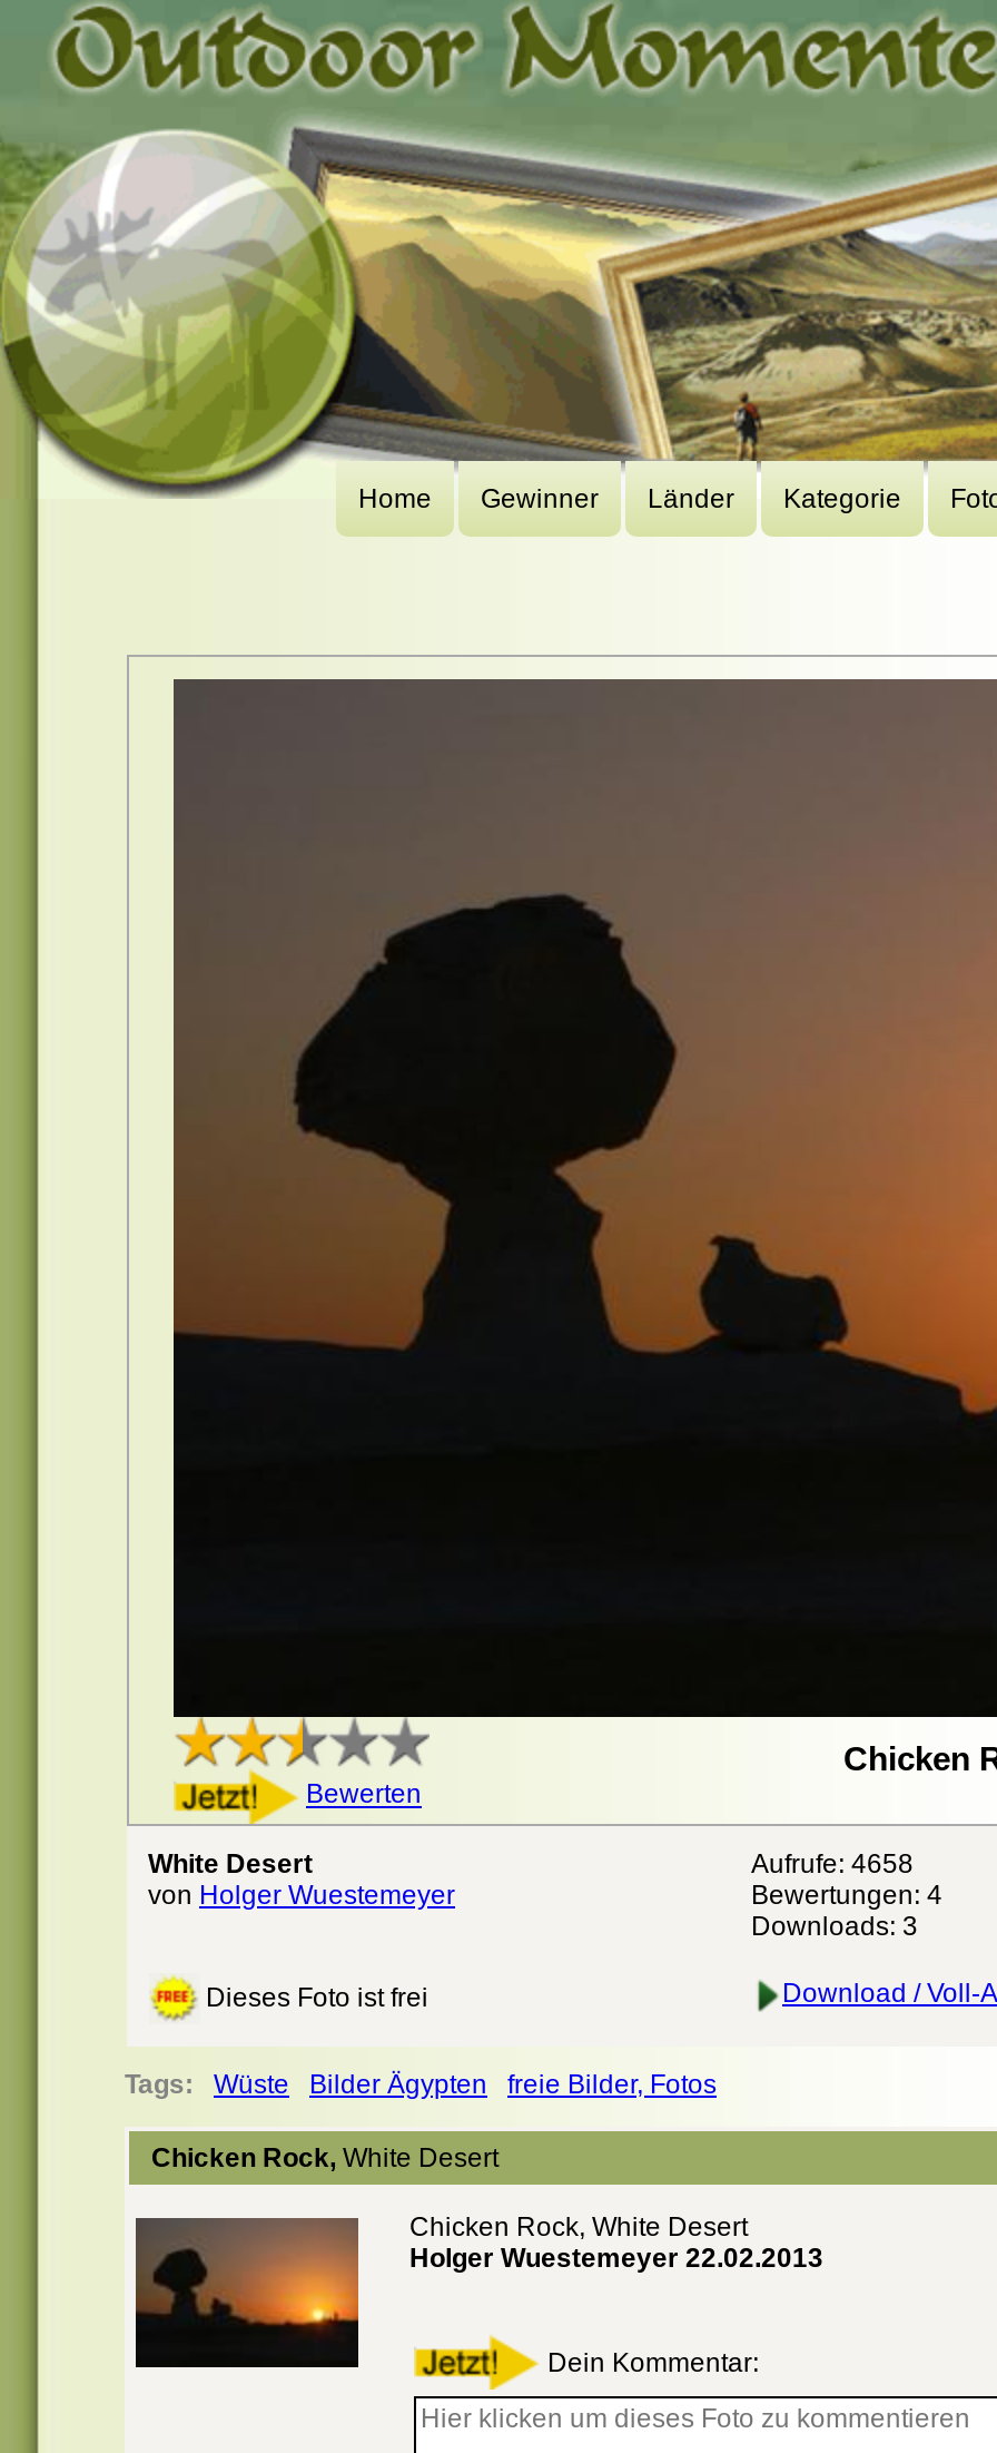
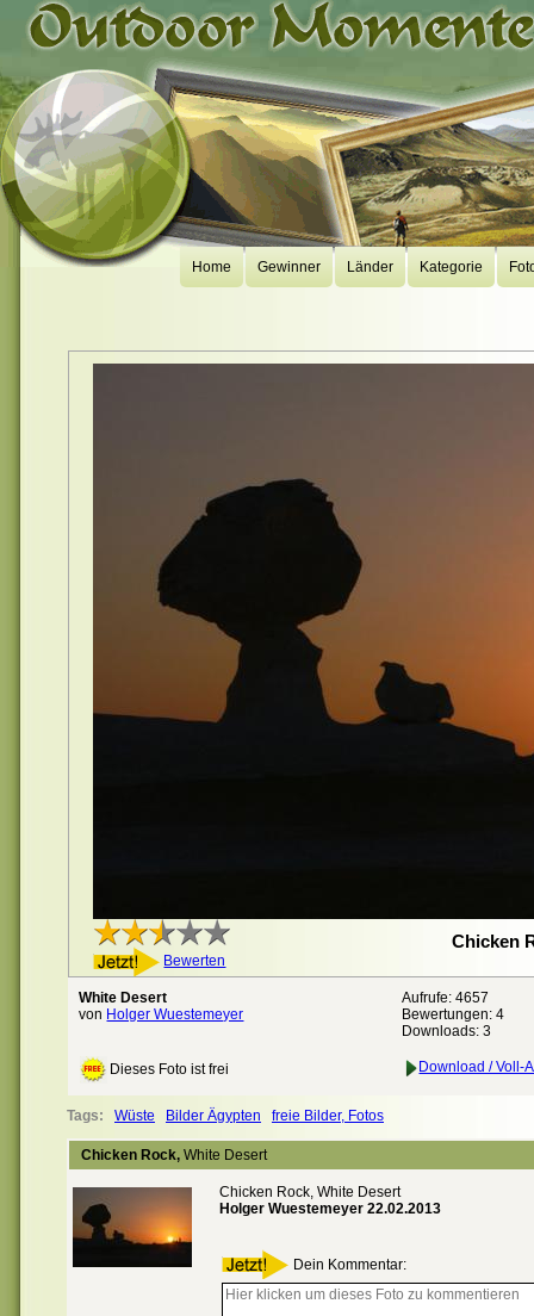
- Aufrufe: 4658
+ Aufrufe: 4657
